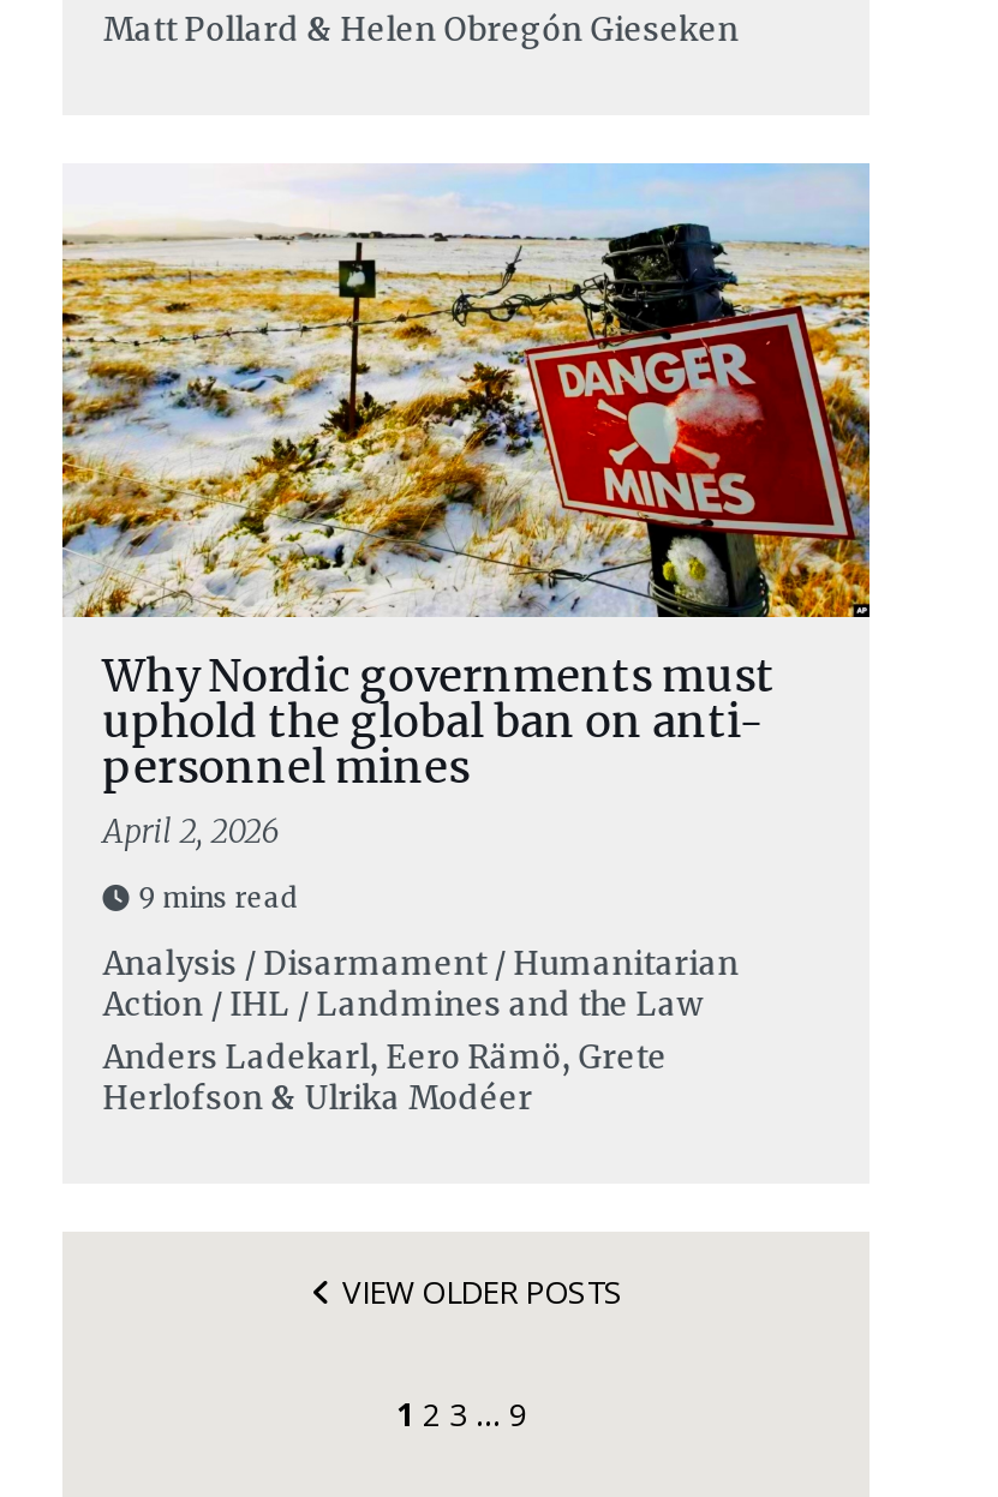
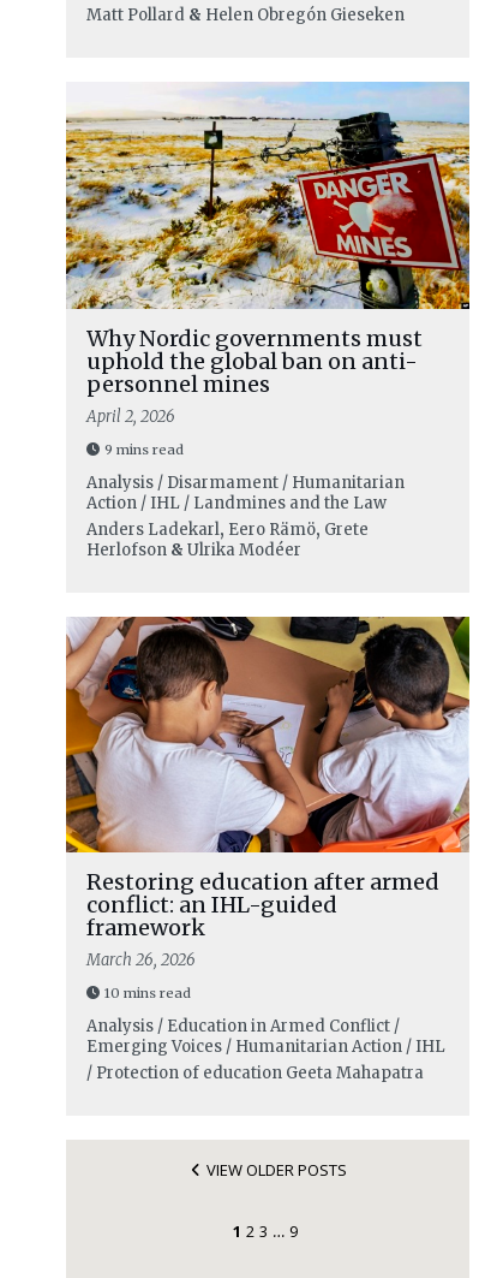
+ [image]
+ Restoring education after armed
+ conflict: an IHL-guided
+ framework
+ March 26, 2026
+ 10 mins read
+ Analysis / Education in Armed Conflict /
+ Emerging Voices / Humanitarian Action / IHL
+ / Protection of education Geeta Mahapatra
